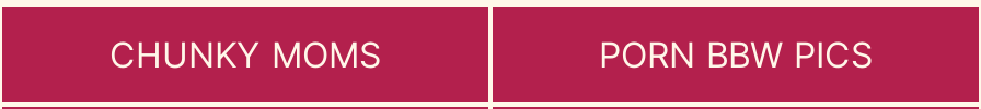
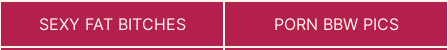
- CHUNKY MOMS
+ SEXY FAT BITCHES
